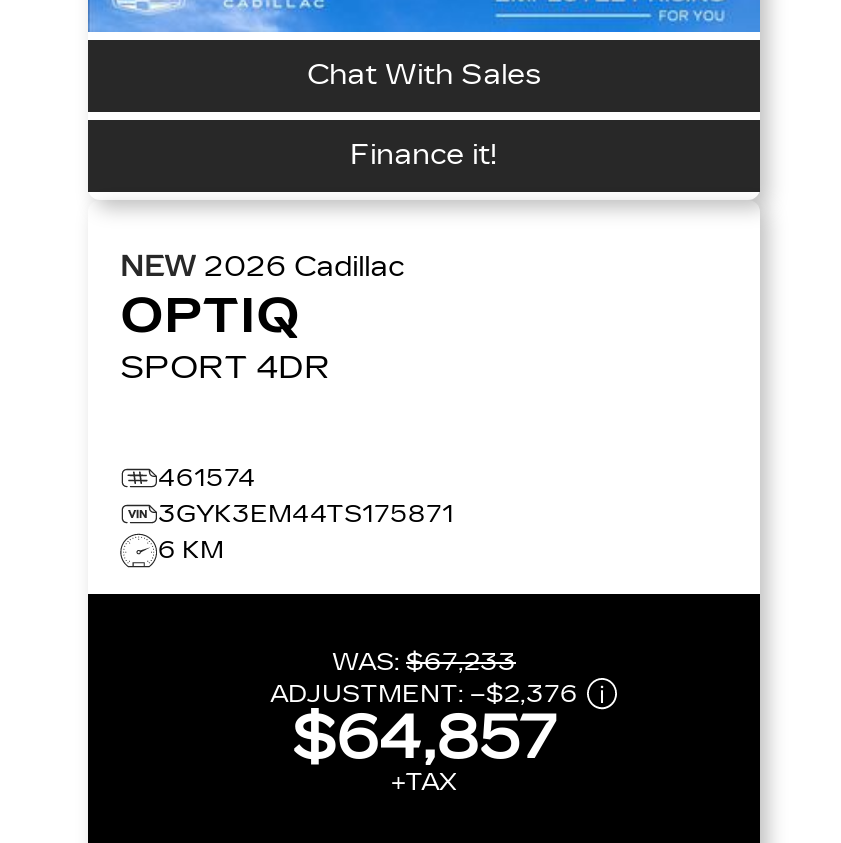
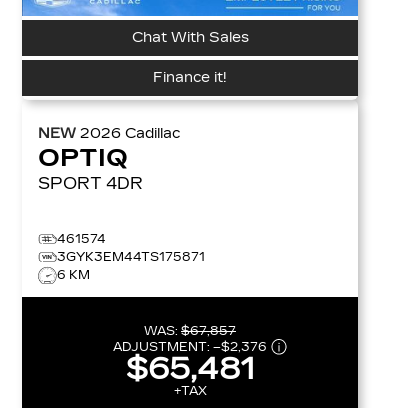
- WAS: $67,233
+ WAS: $67,857

- $64,857
+ $65,481
